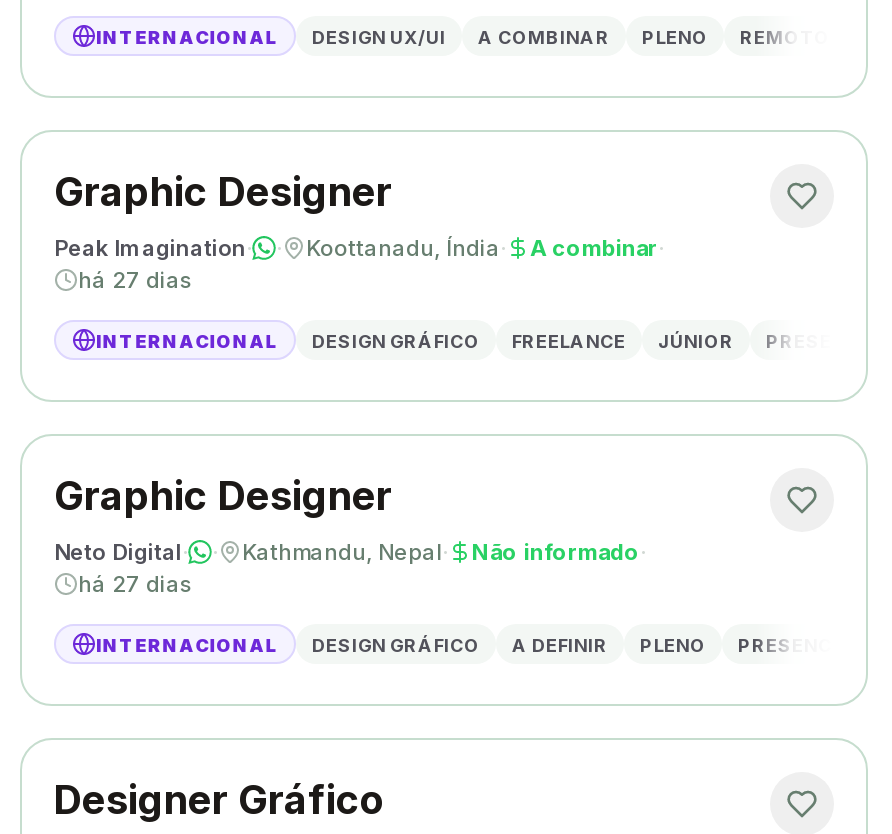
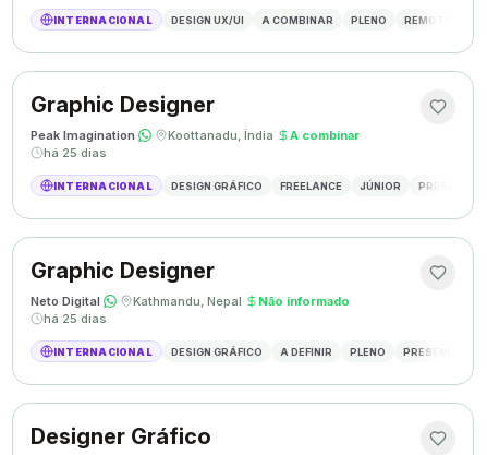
- há 27 dias
+ há 25 dias

- há 27 dias
+ há 25 dias
